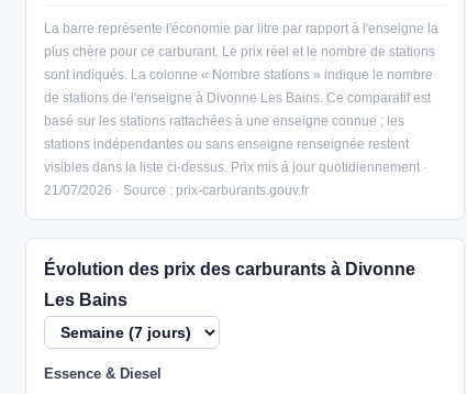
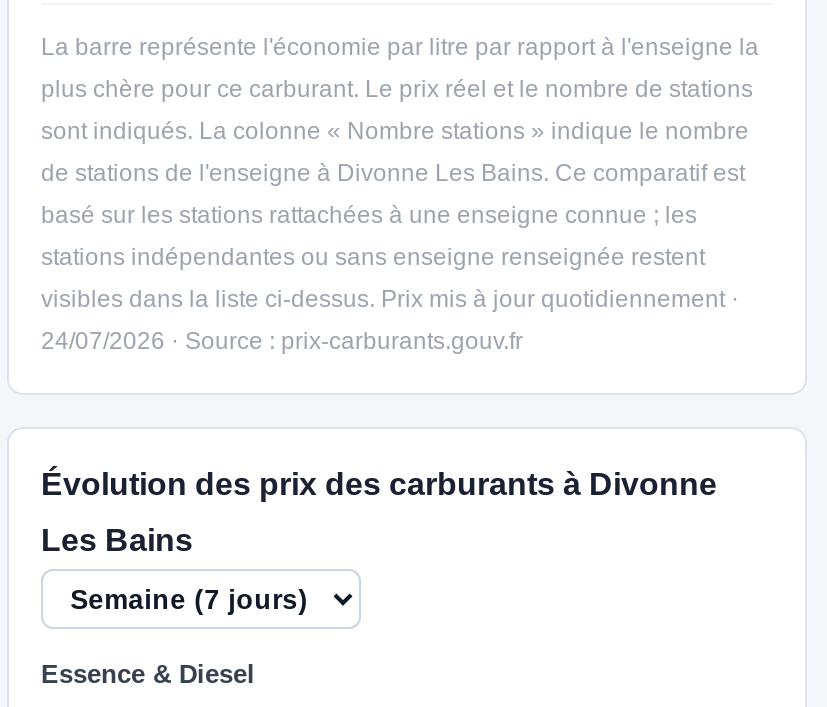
- 21/07/2026 · Source : prix-carburants.gouv.fr
+ 24/07/2026 · Source : prix-carburants.gouv.fr
